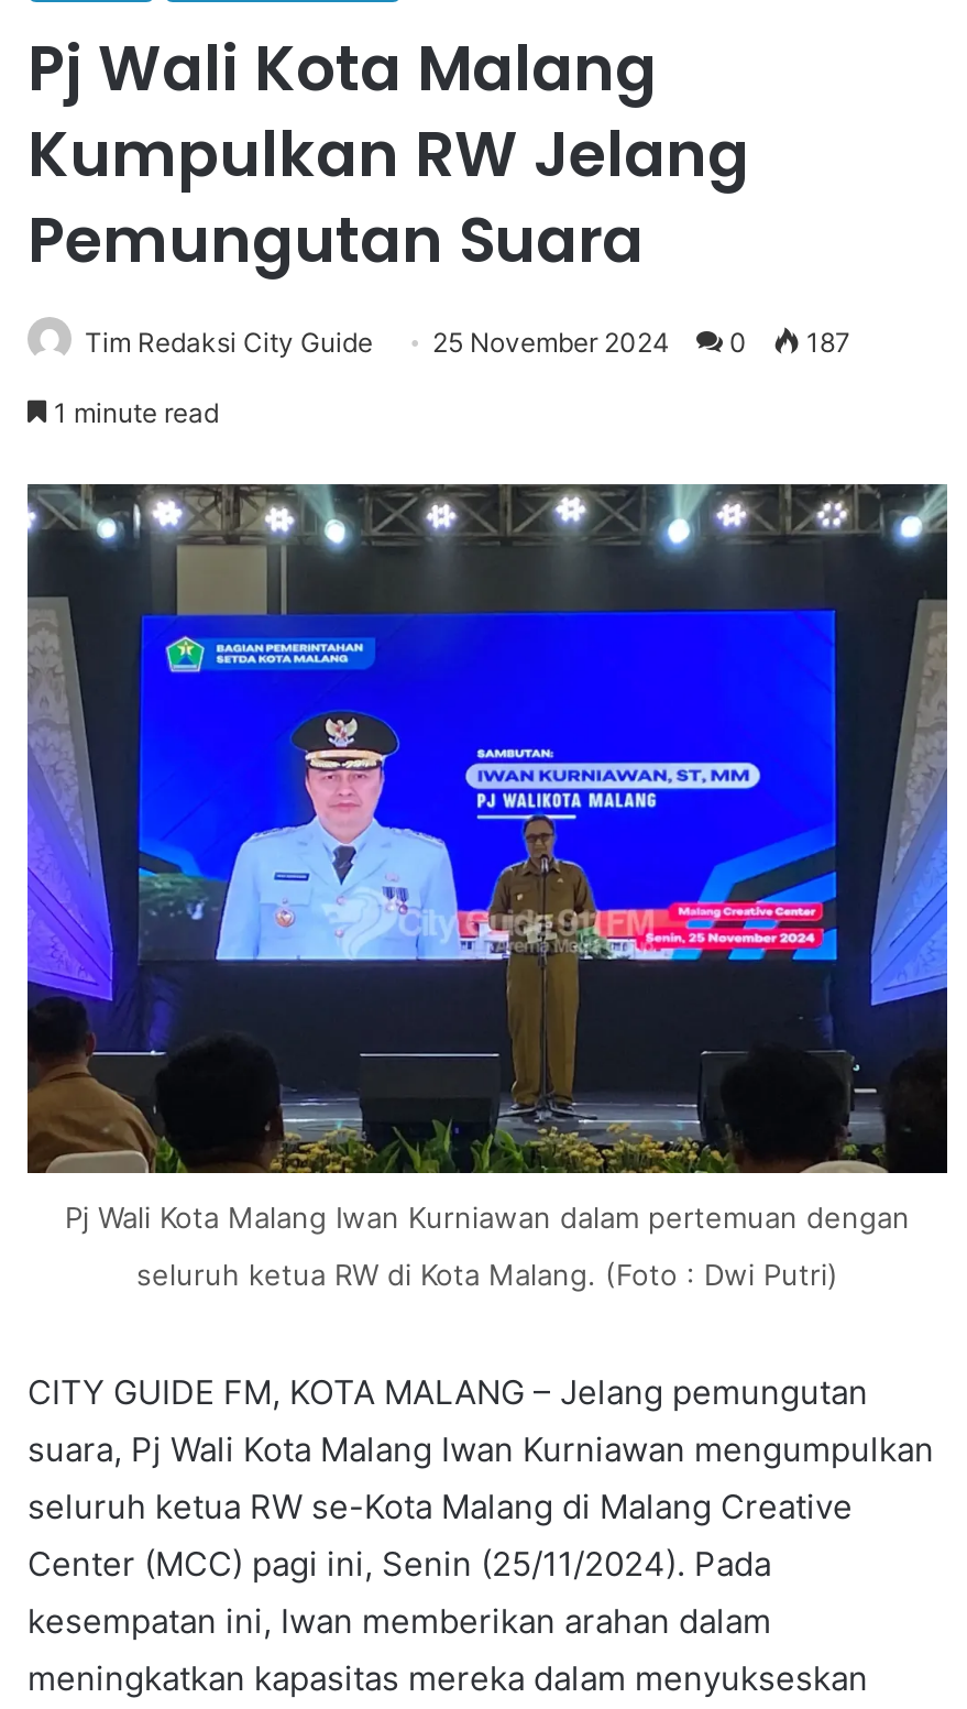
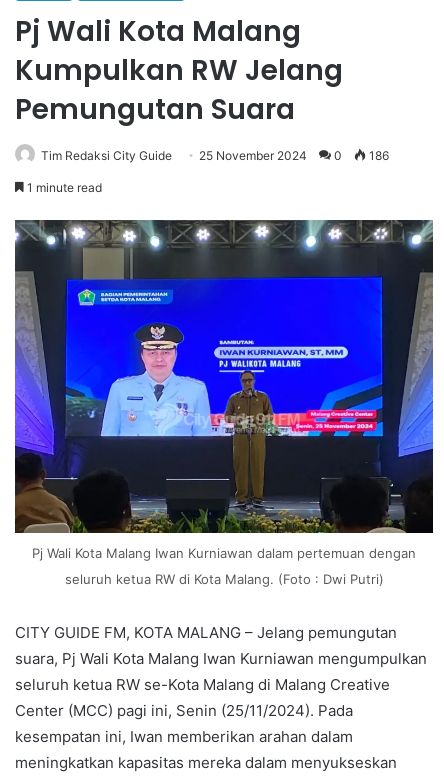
- Tim Redaksi City Guide 25 November 2024 0 187
+ Tim Redaksi City Guide 25 November 2024 0 186
